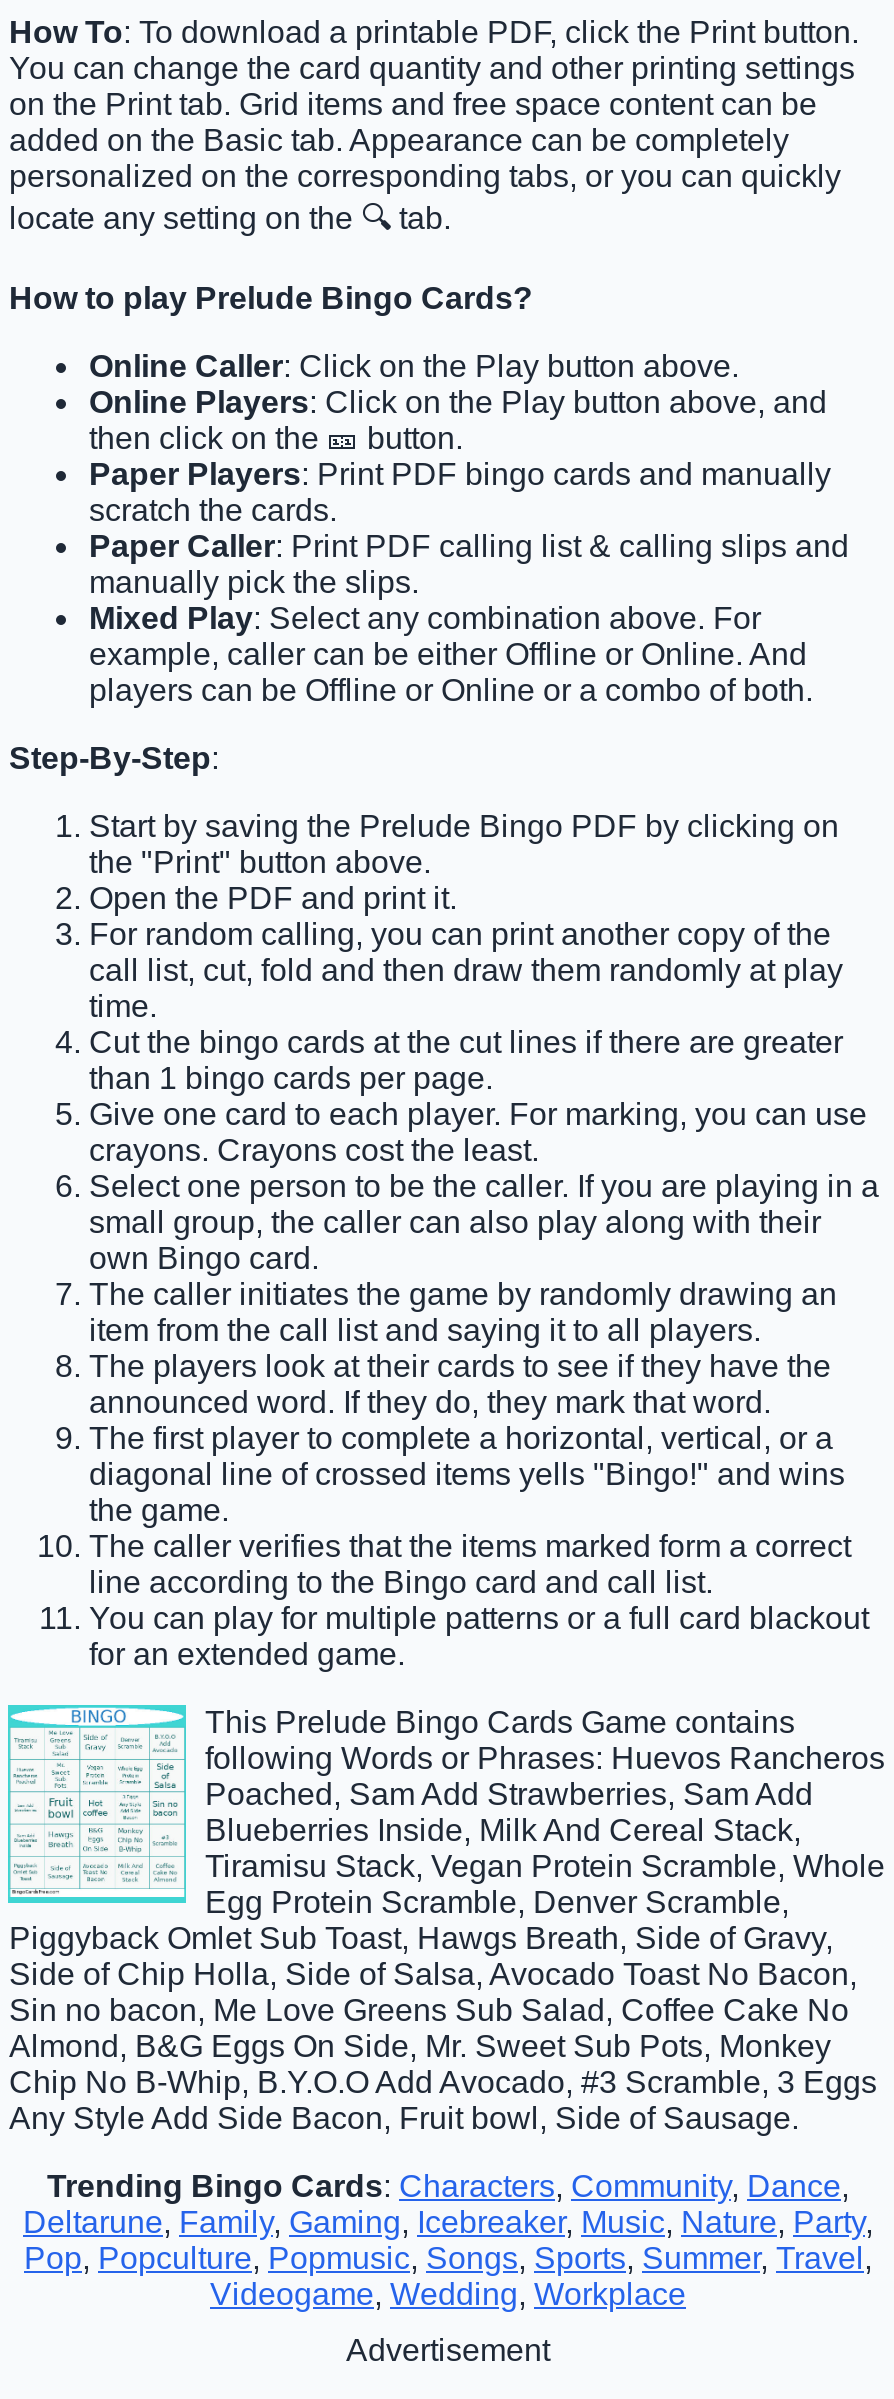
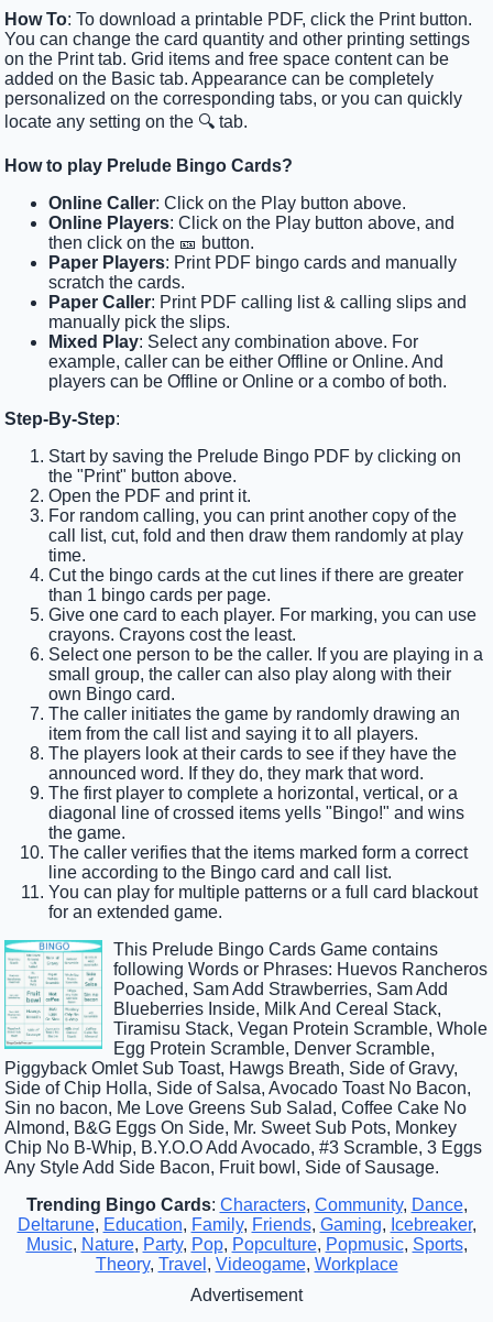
- Deltarune,Family, Gaming, Icebreaker, Music, Nature, Party,
- Pop, Popculture, Popmusic, Songs, Sports, Summer, Travel,
- Videogame, Wedding, Workplace
+ Deltarune, Education, Family, Friends, Gaming, Icebreaker,
+ Music, Nature, Party, Pop, Popculture, Popmusic, Sports,
+ Theory, Travel, Videogame, Workplace
